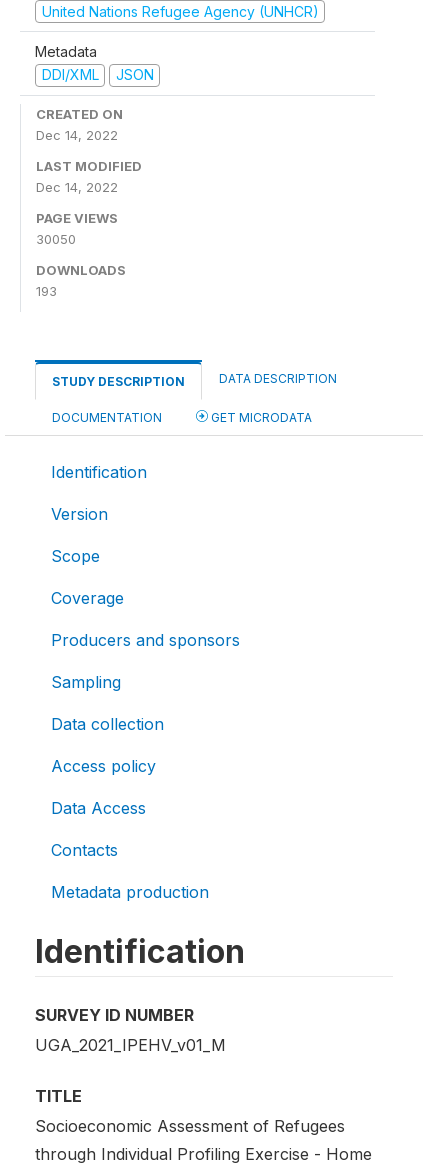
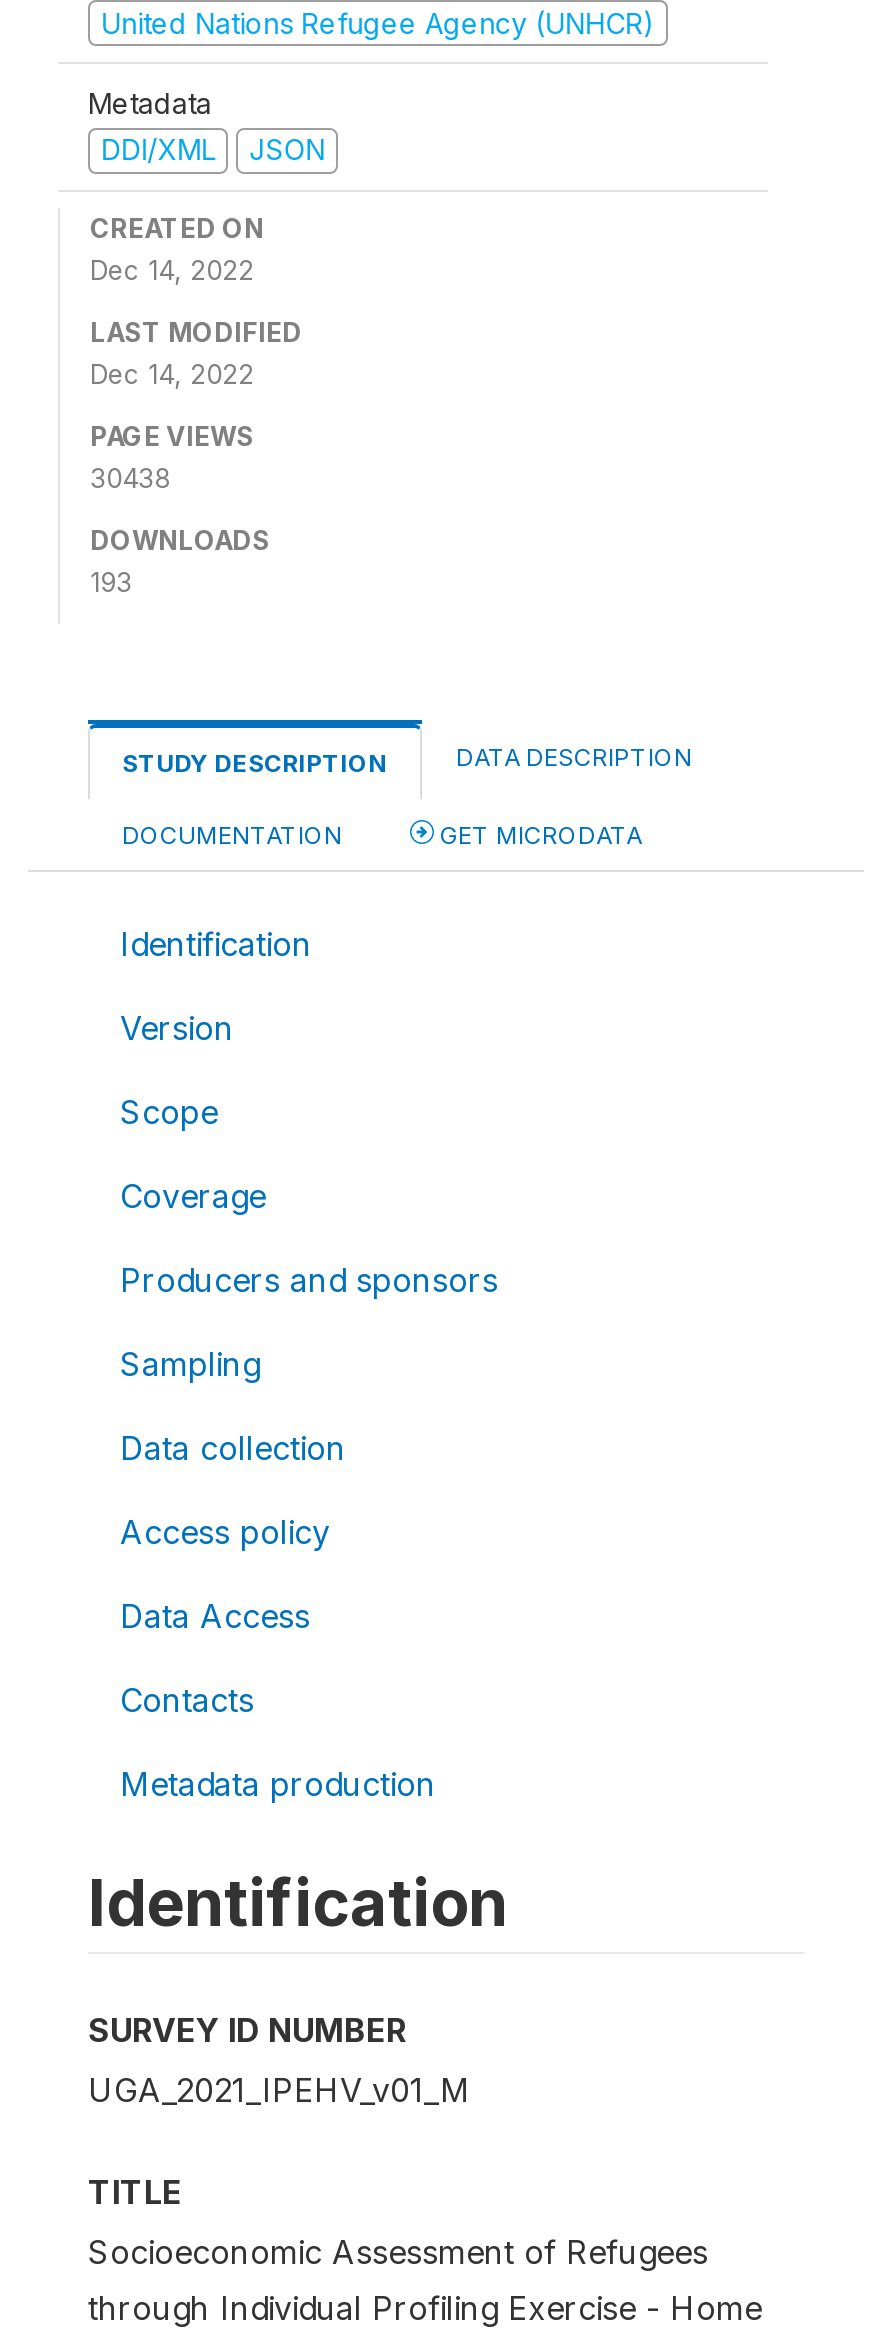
- 30050
+ 30438
